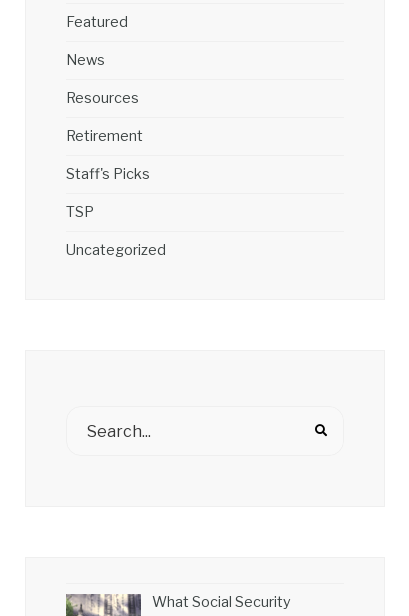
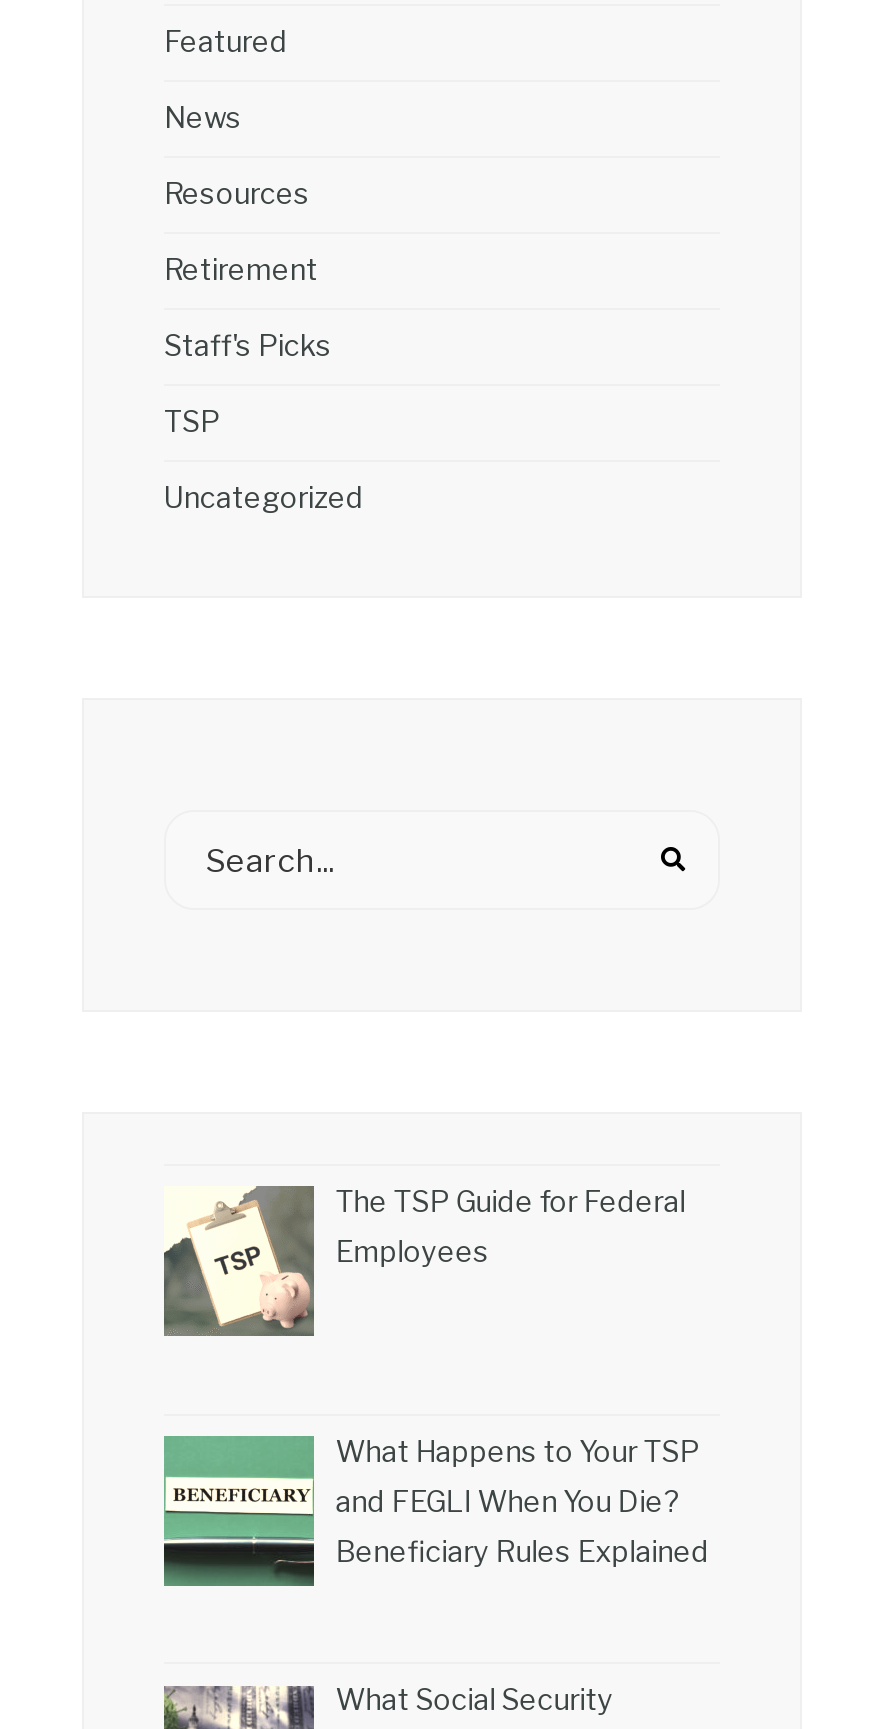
+ [image]
+ The TSP Guide for Federal
+ Employees

+ [image]
+ What Happens to Your TSP
+ and FEGLI When You Die?
+ Beneficiary Rules Explained
